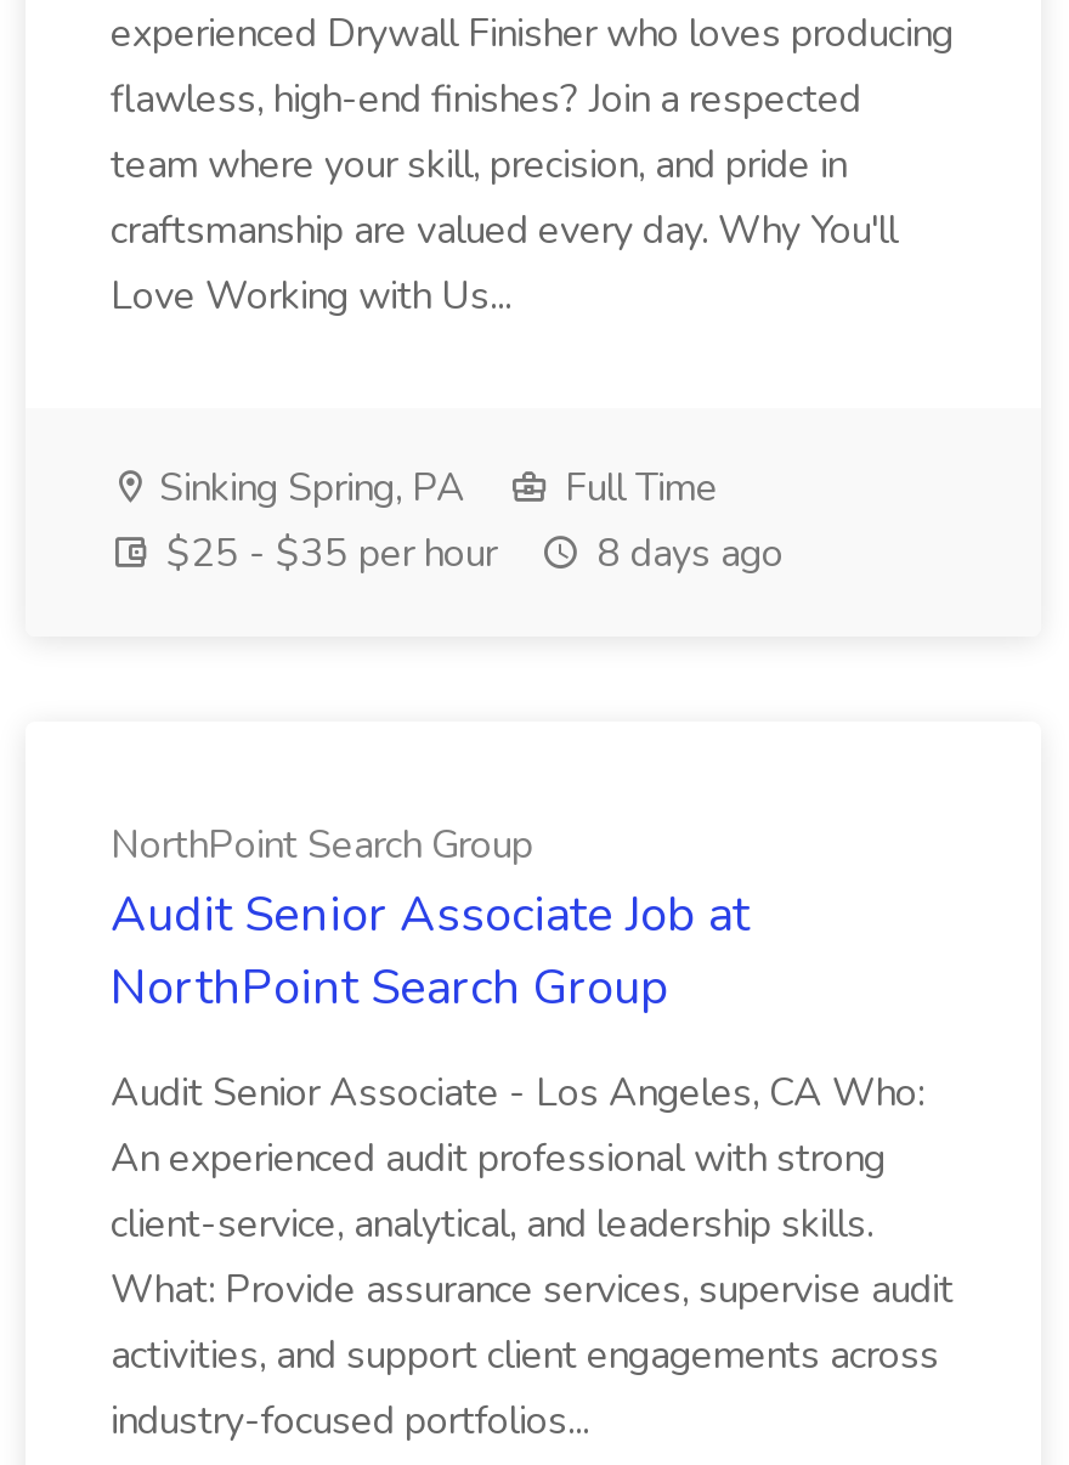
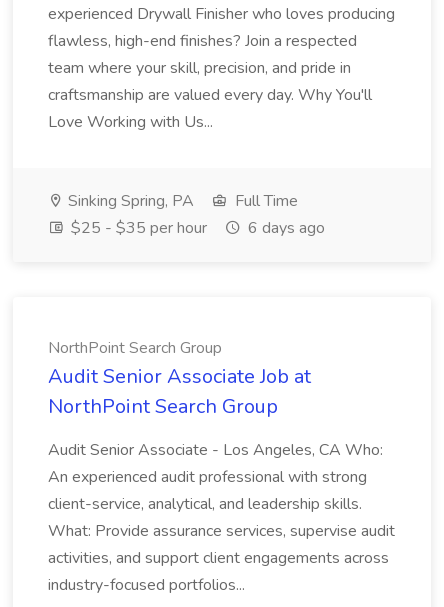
- $25 - $35 per hour 8 days ago
+ $25 - $35 per hour 6 days ago
